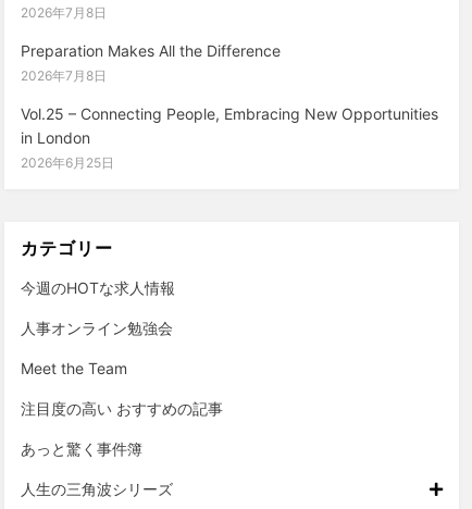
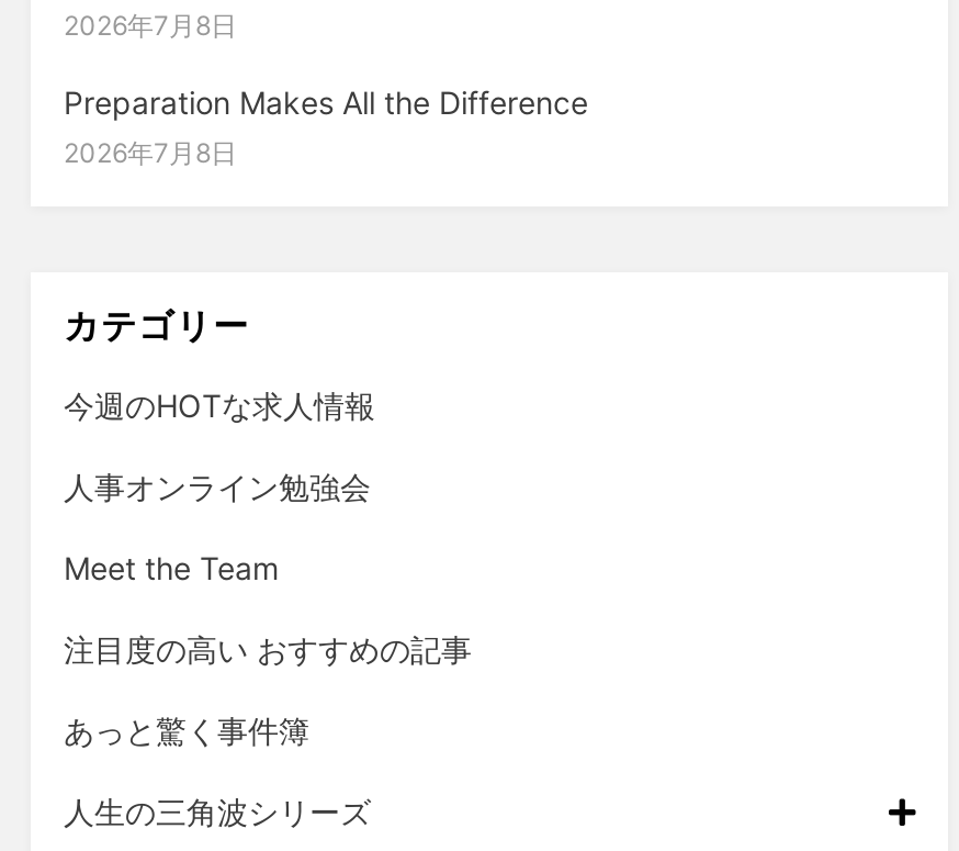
- Vol.25 – Connecting People, Embracing New Opportunities
- in London
- 2026年6月25日
